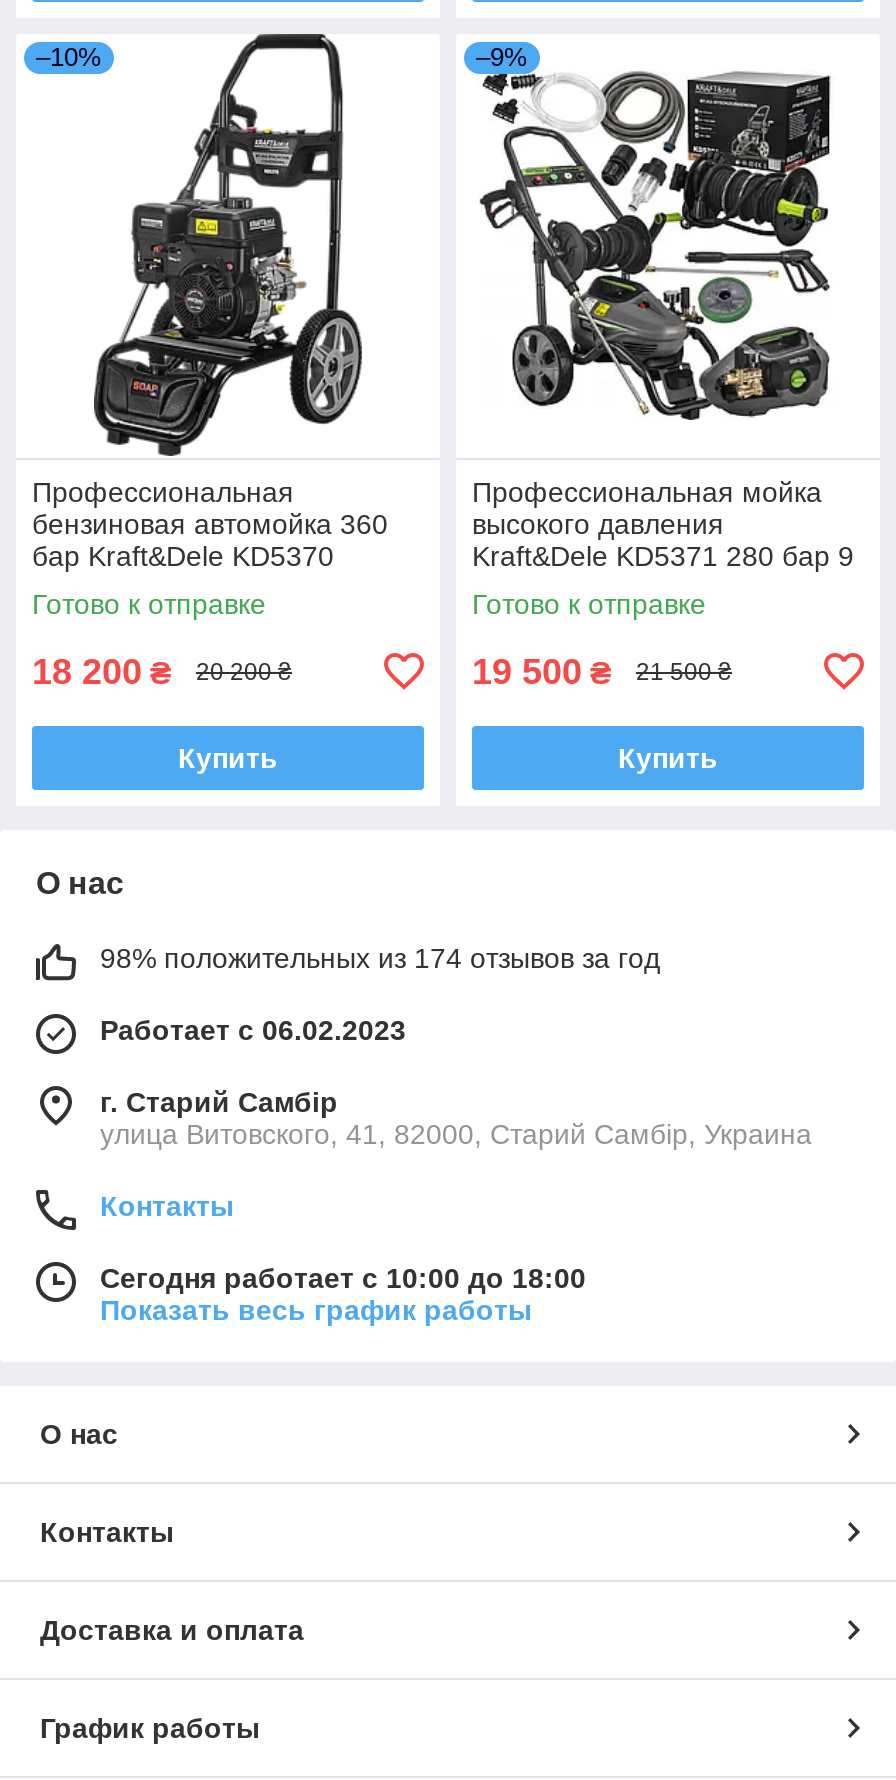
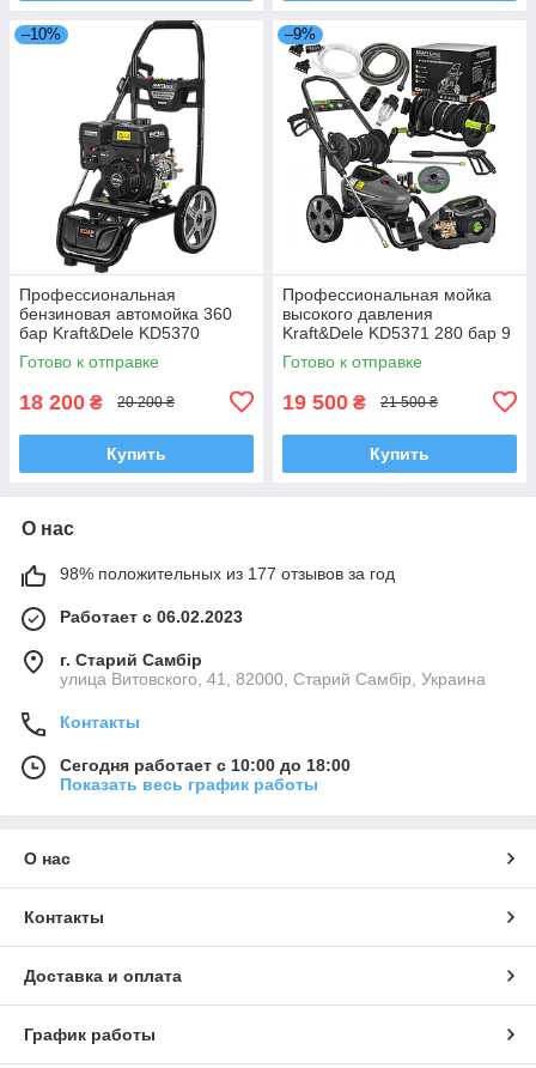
- 98% положительных из 174 отзывов за год
+ 98% положительных из 177 отзывов за год
